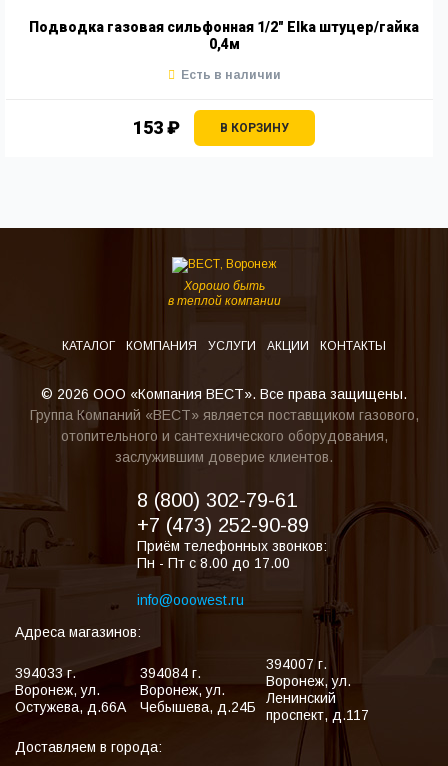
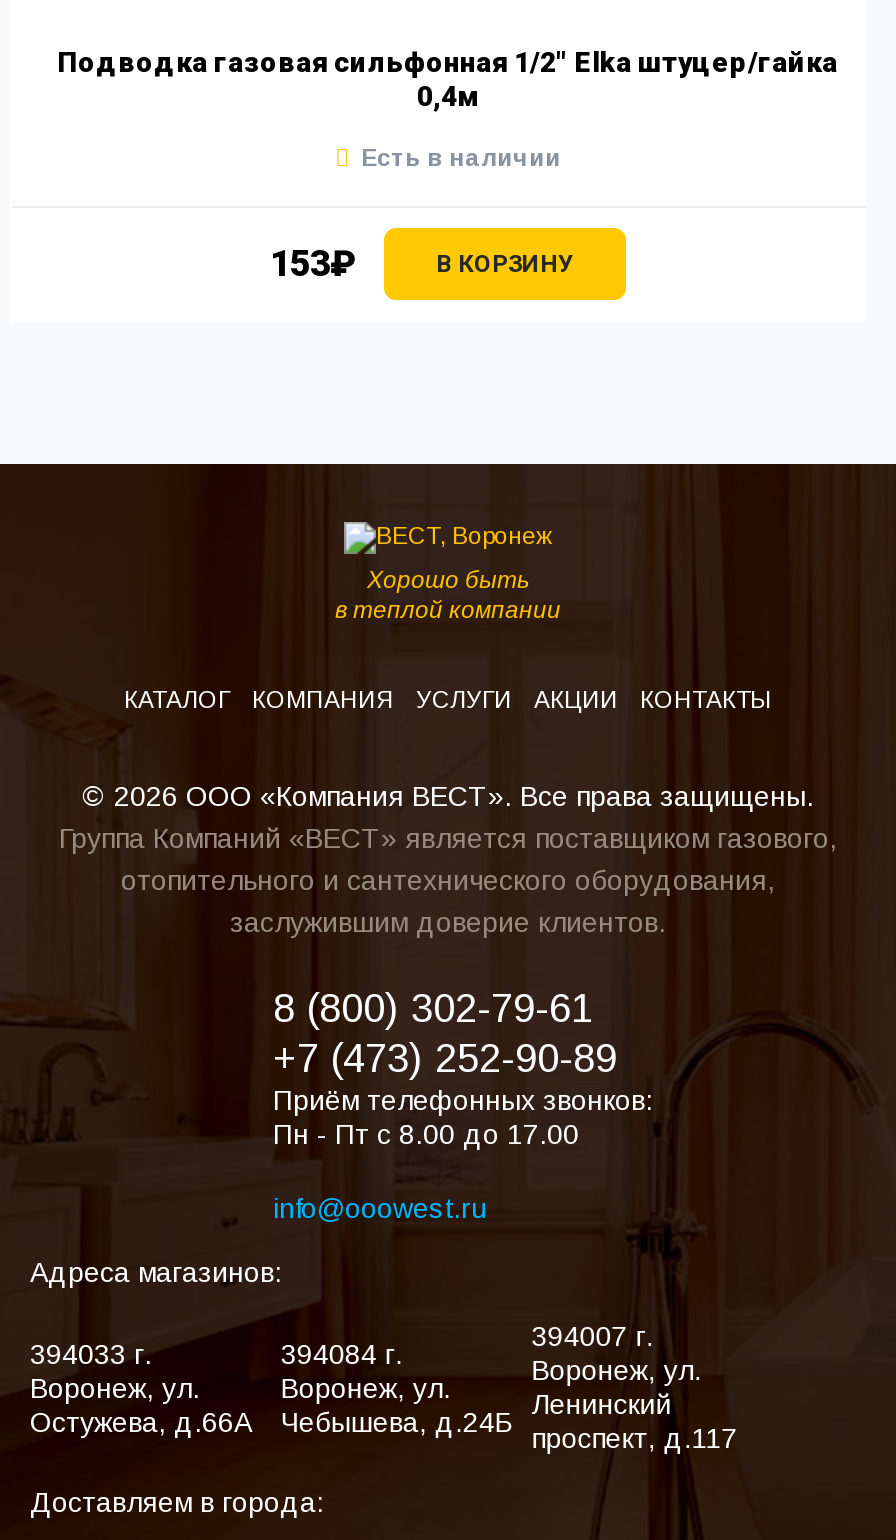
- 153 ₽
+ 153₽
